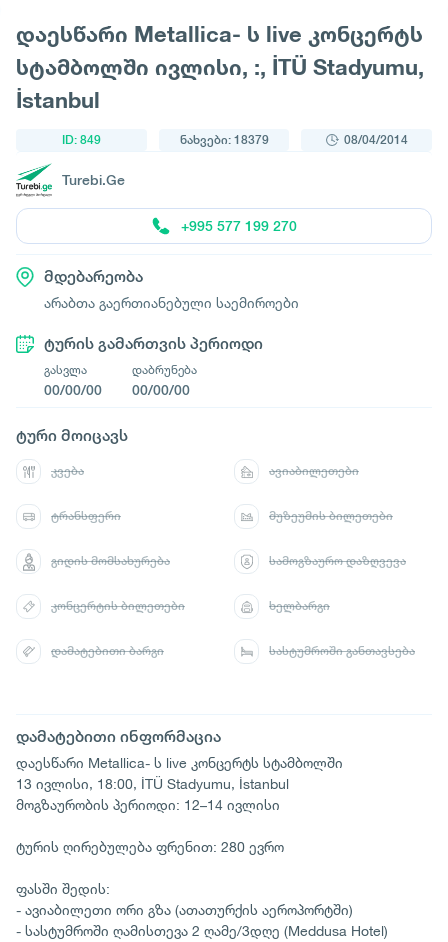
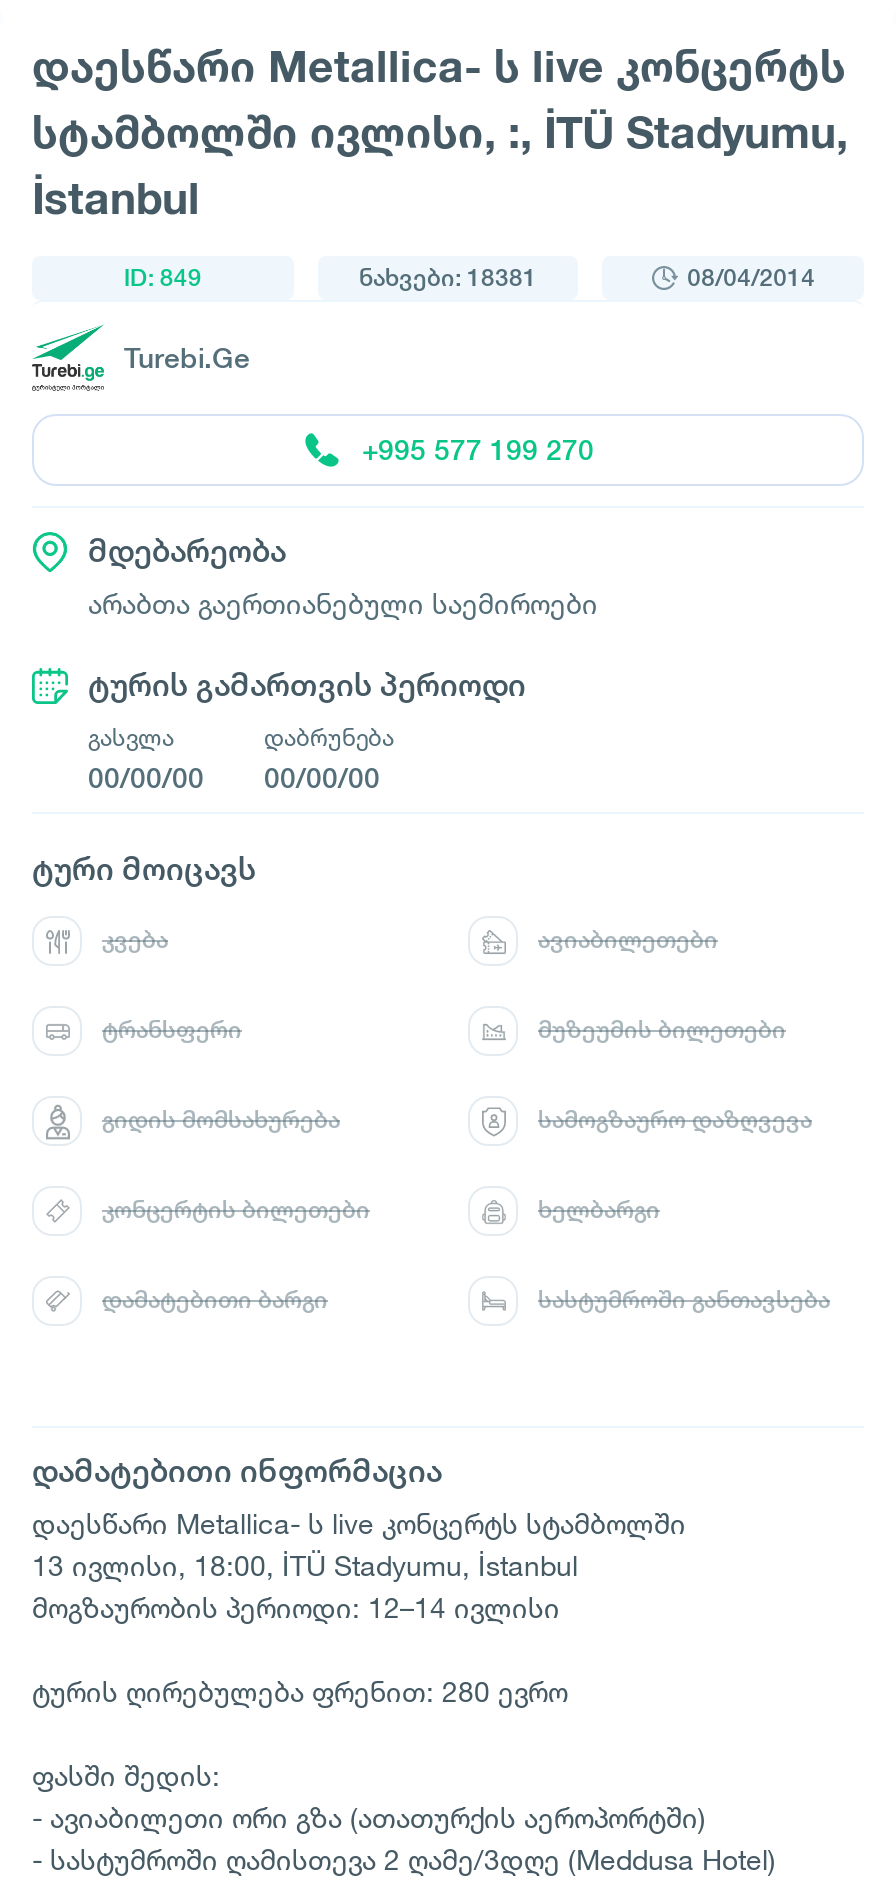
- ნახვები: 18379
+ ნახვები: 18381
